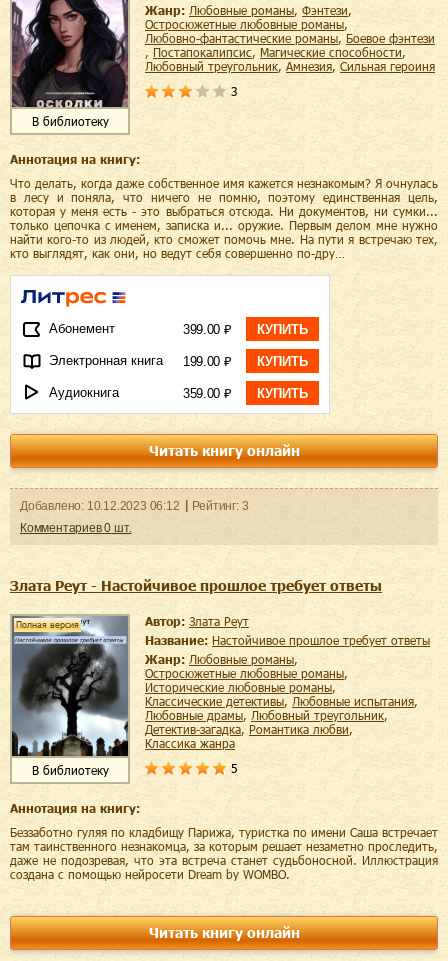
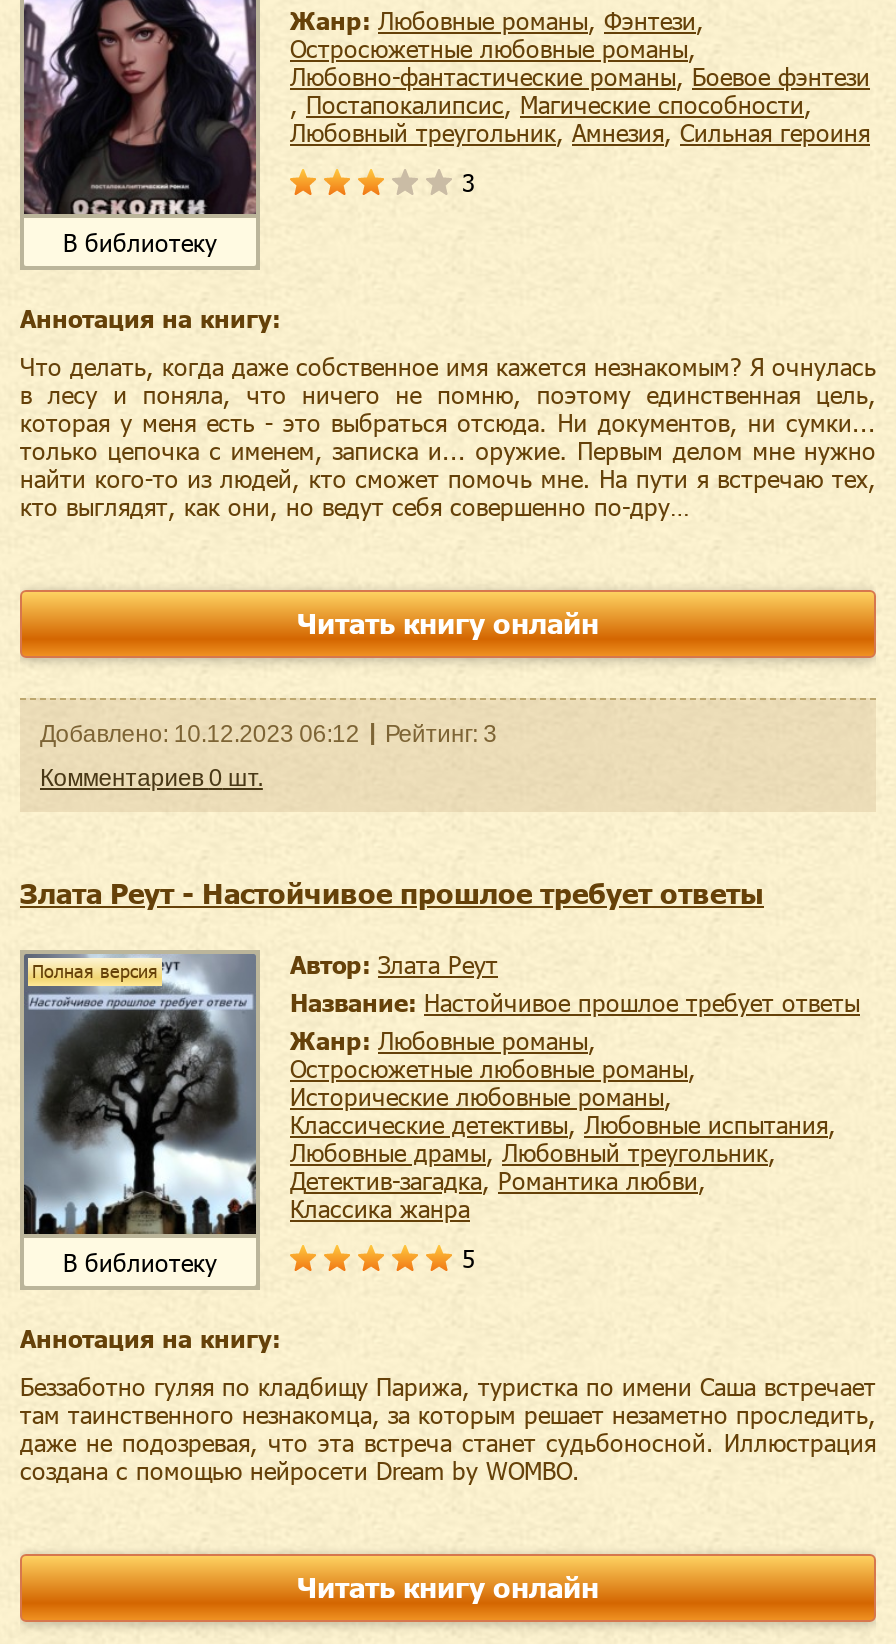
- [image]
- Абонемент
- 399.00 ₽
- КУПИТЬ
- Электронная книга
- 199.00 ₽
- КУПИТЬ
- Аудиокнига
- 359.00 ₽
- КУПИТЬ
